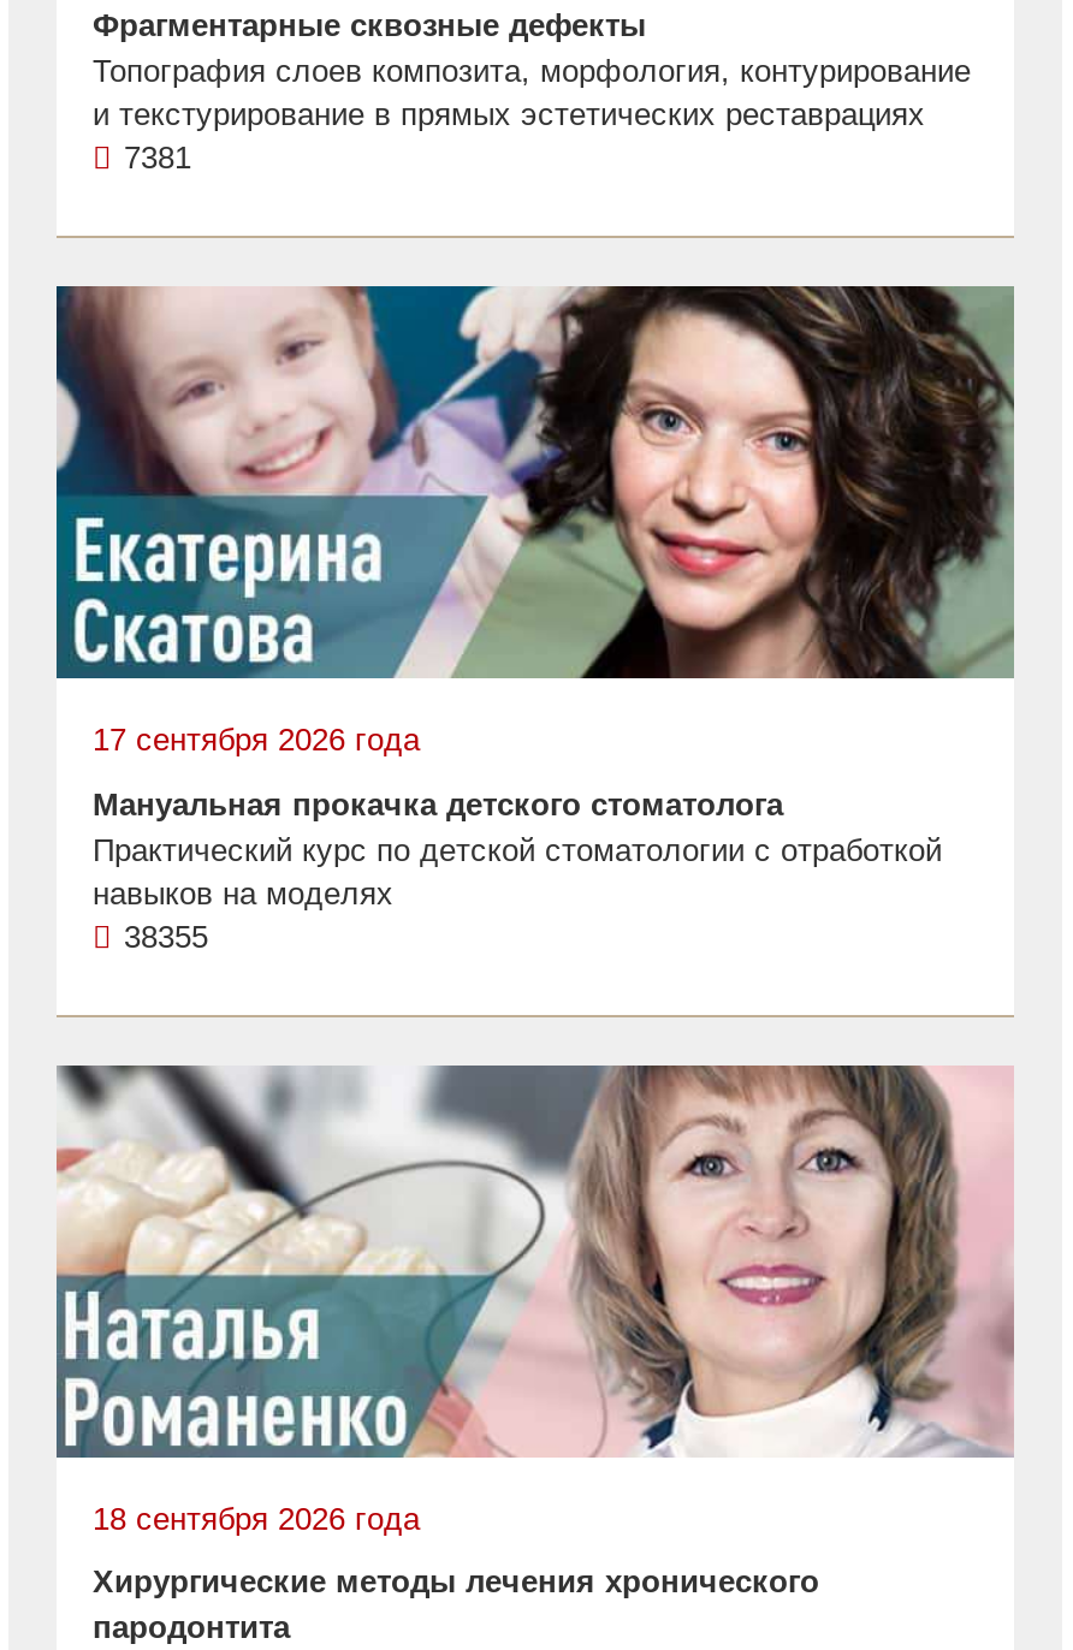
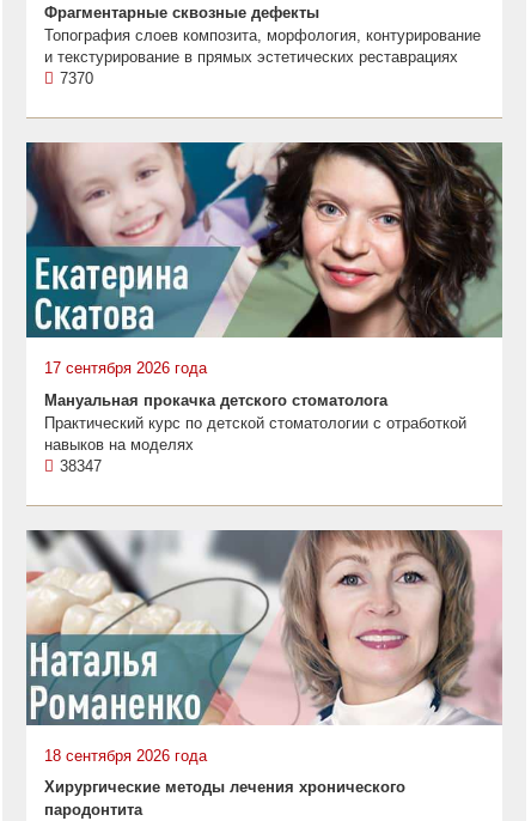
- 7381
+ 7370

- 38355
+ 38347
